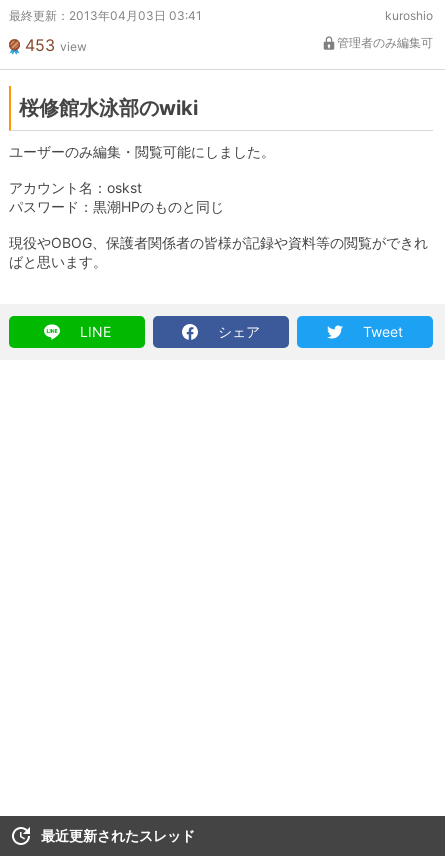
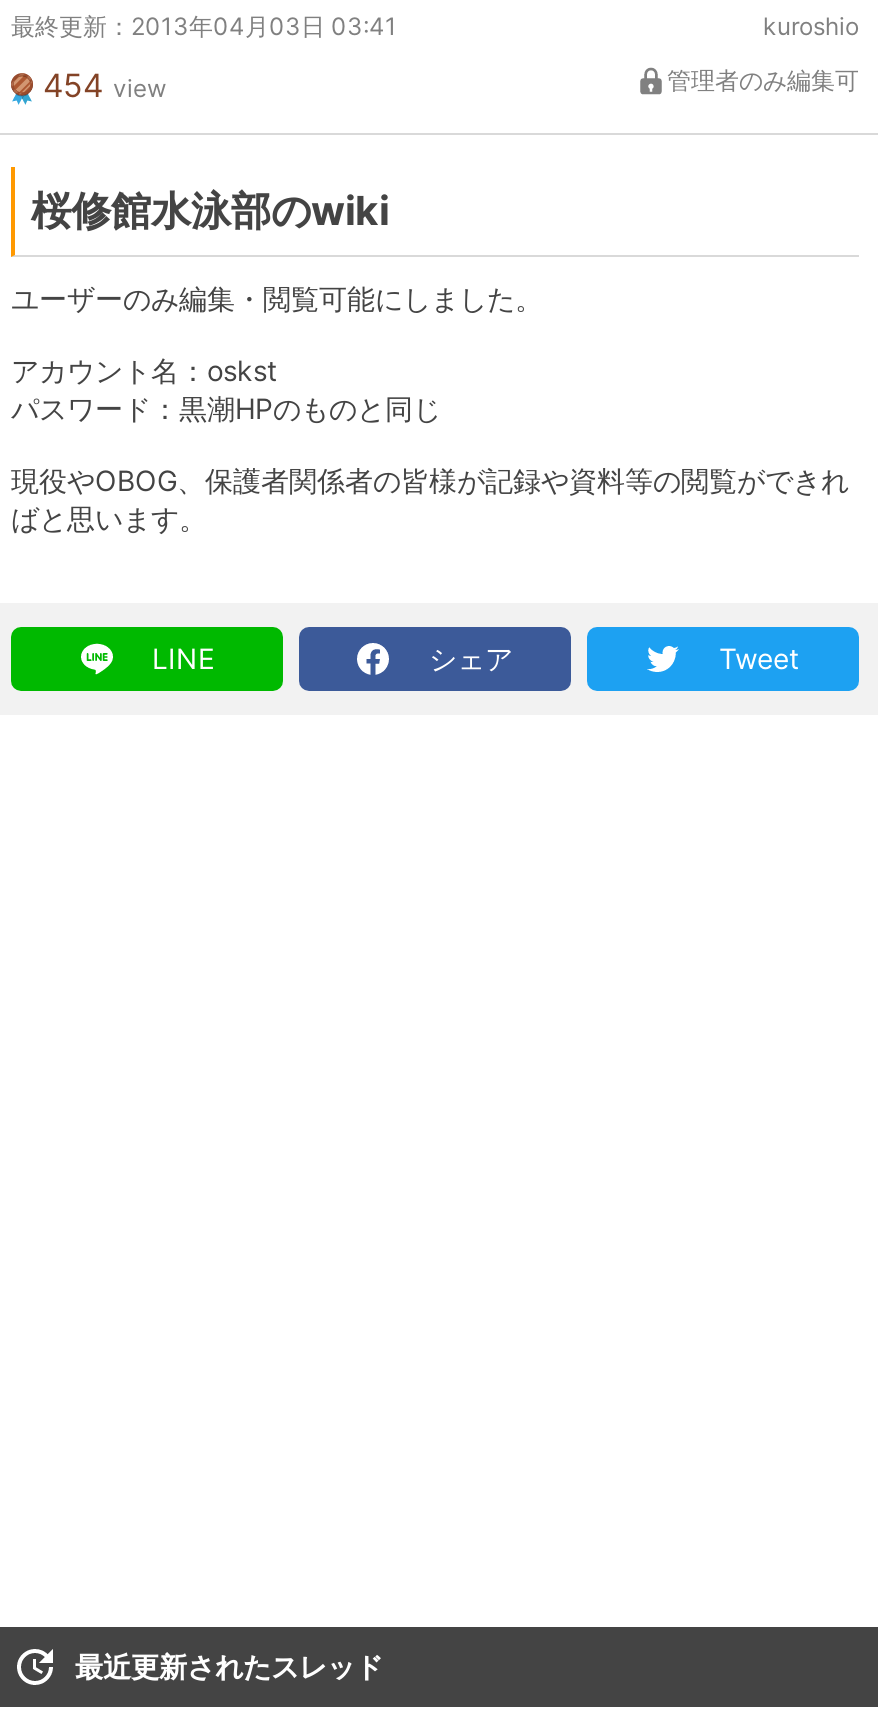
- 453 view
+ 454 view
